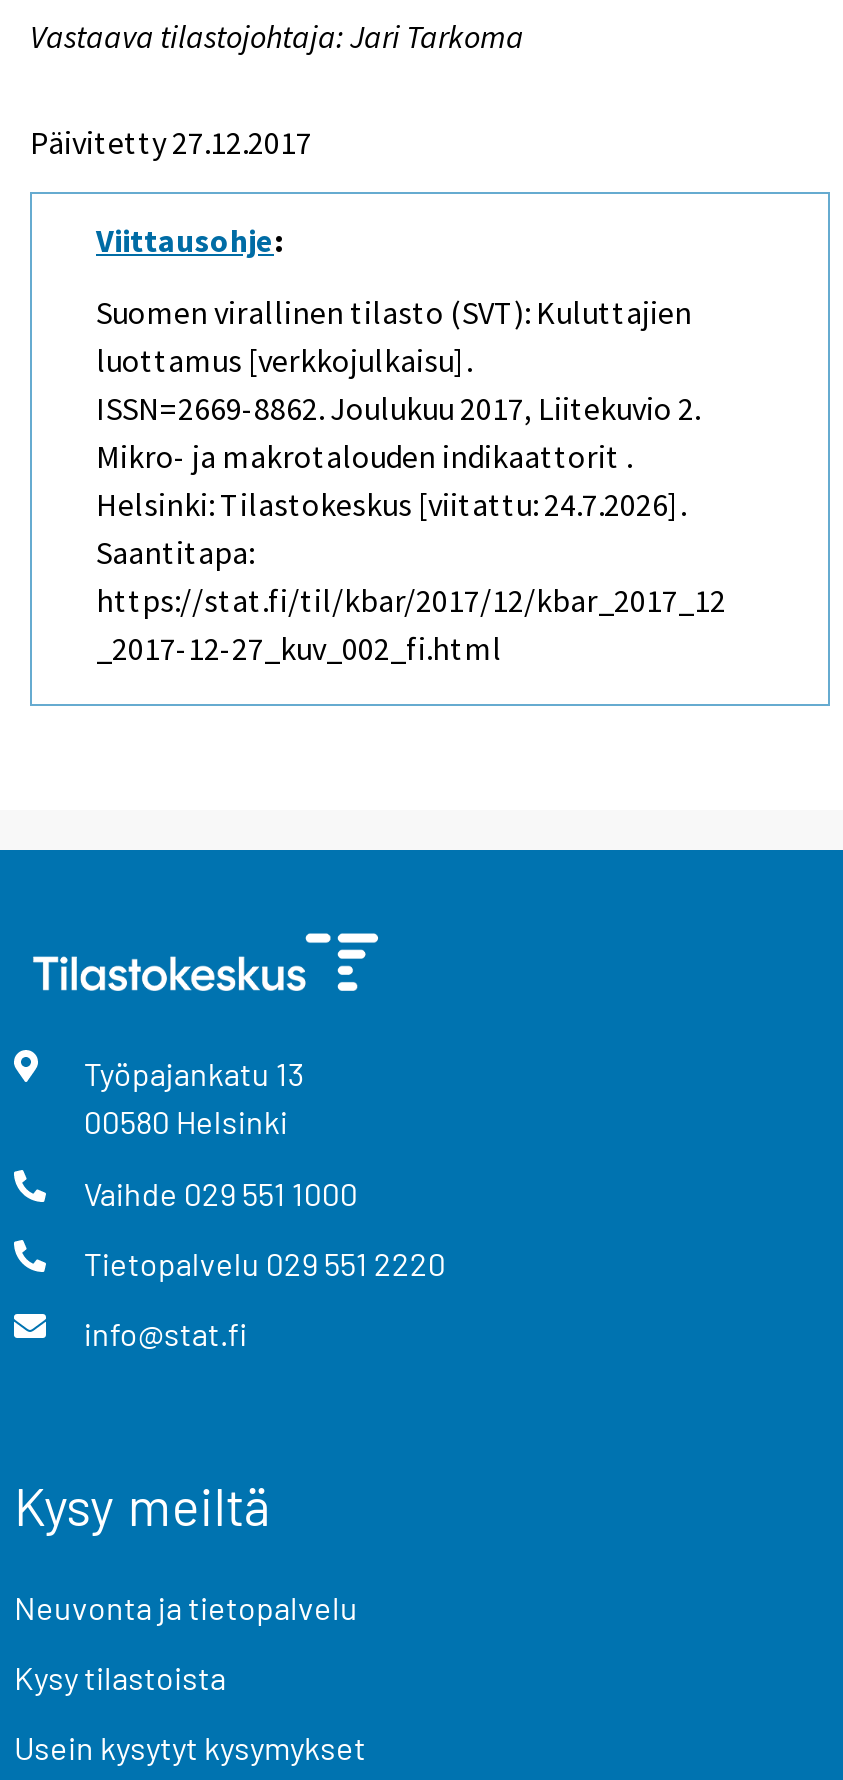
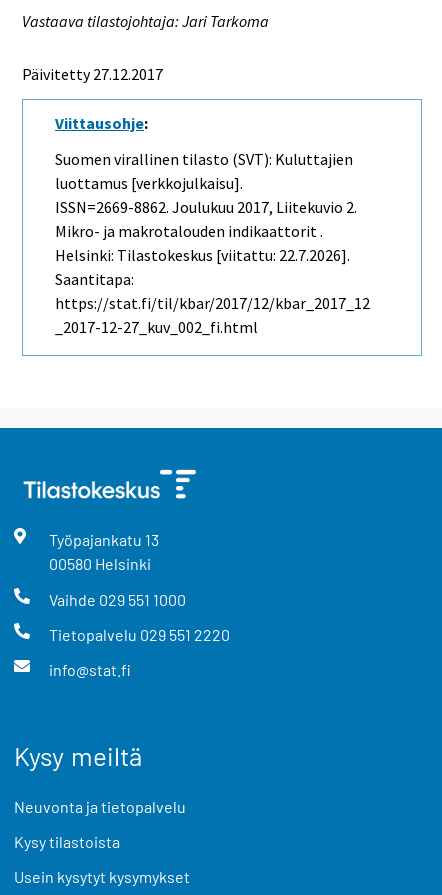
- Helsinki: Tilastokeskus [viitattu: 24.7.2026].
+ Helsinki: Tilastokeskus [viitattu: 22.7.2026].
